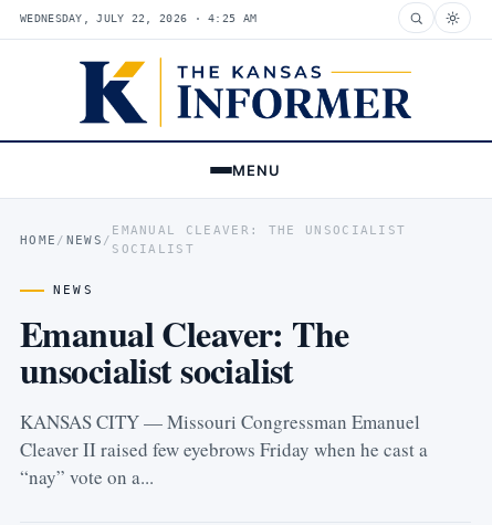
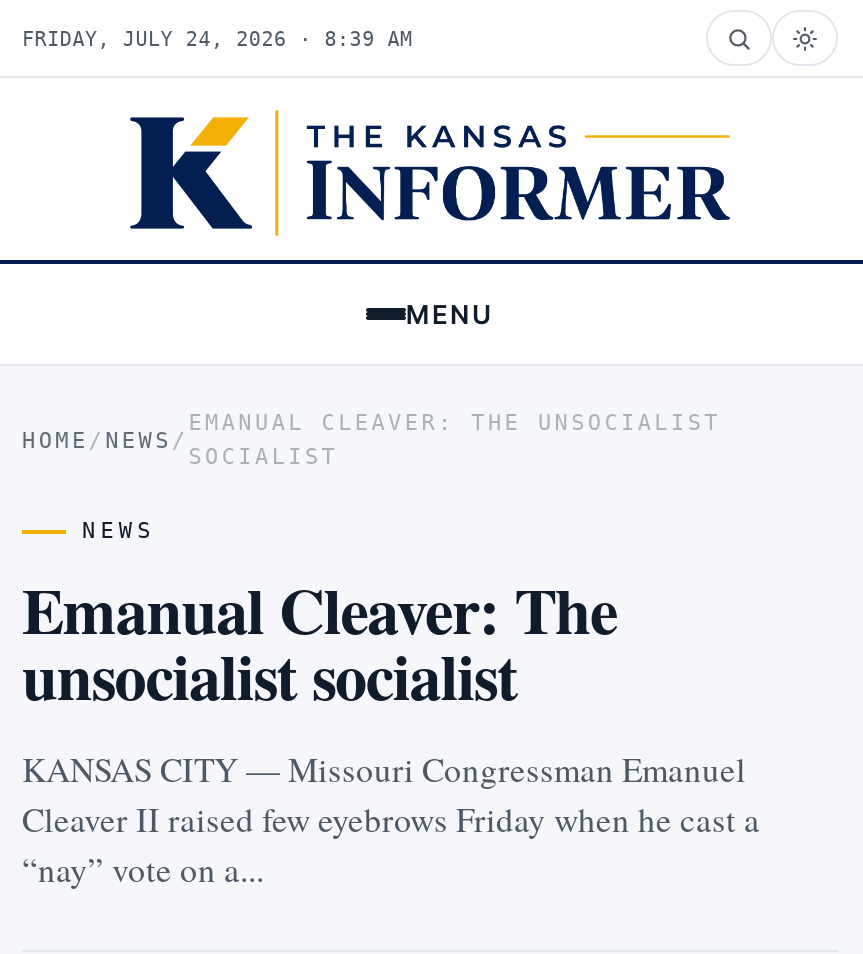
- WEDNESDAY, JULY 22, 2026 · 4:25 AM
+ FRIDAY, JULY 24, 2026 · 8:39 AM
